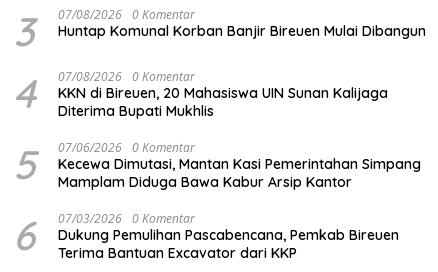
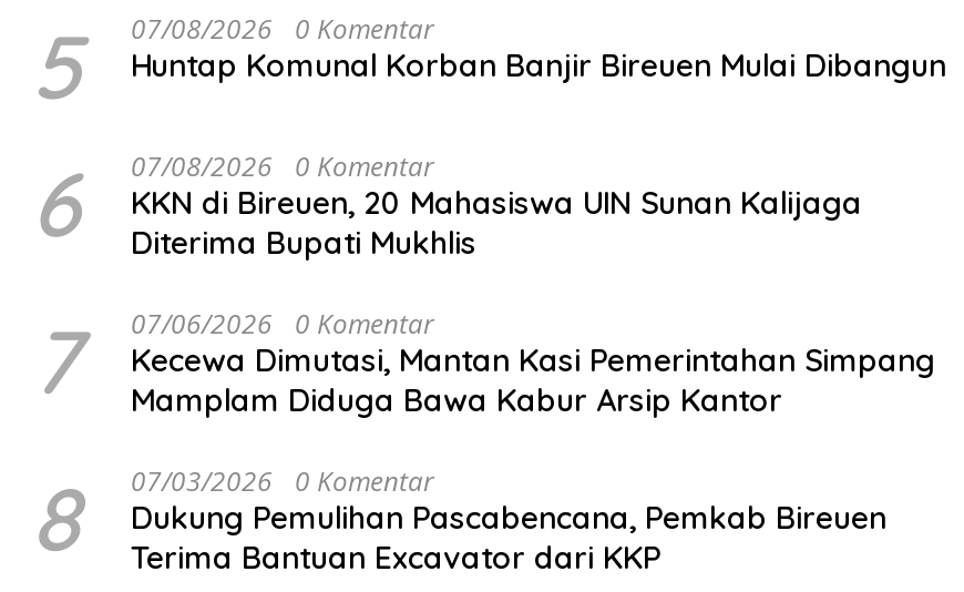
- 3 07/08/2026 0 Komentar Huntap Komunal Korban Banjir Bireuen Mulai Dibangun
+ 5 07/08/2026 0 Komentar Huntap Komunal Korban Banjir Bireuen Mulai Dibangun

- 4 07/08/2026 0 Komentar KKN di Bireuen, 20 Mahasiswa UIN Sunan Kalijaga
+ 6 07/08/2026 0 Komentar KKN di Bireuen, 20 Mahasiswa UIN Sunan Kalijaga

- 5 07/06/2026 0 Komentar Kecewa Dimutasi, Mantan Kasi Pemerintahan Simpang Mamplam Diduga Bawa Kabur Arsip Kantor
+ 7 07/06/2026 0 Komentar Kecewa Dimutasi, Mantan Kasi Pemerintahan Simpang Mamplam Diduga Bawa Kabur Arsip Kantor

- 6 07/03/2026 0 Komentar Dukung Pemulihan Pascabencana, Pemkab Bireuen Terima Bantuan Excavator dari KKP
+ 8 07/03/2026 0 Komentar Dukung Pemulihan Pascabencana, Pemkab Bireuen Terima Bantuan Excavator dari KKP
